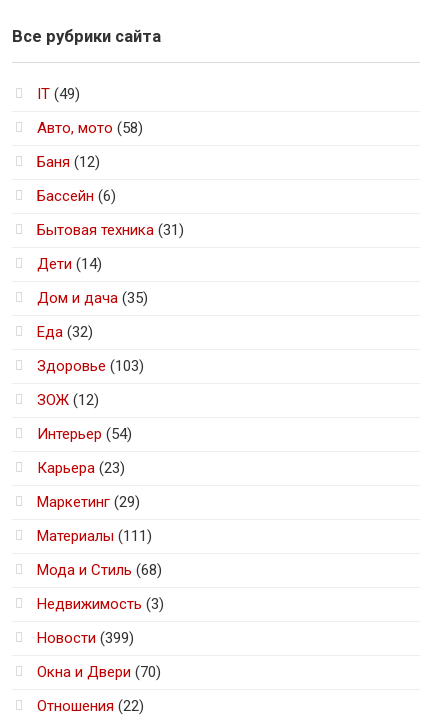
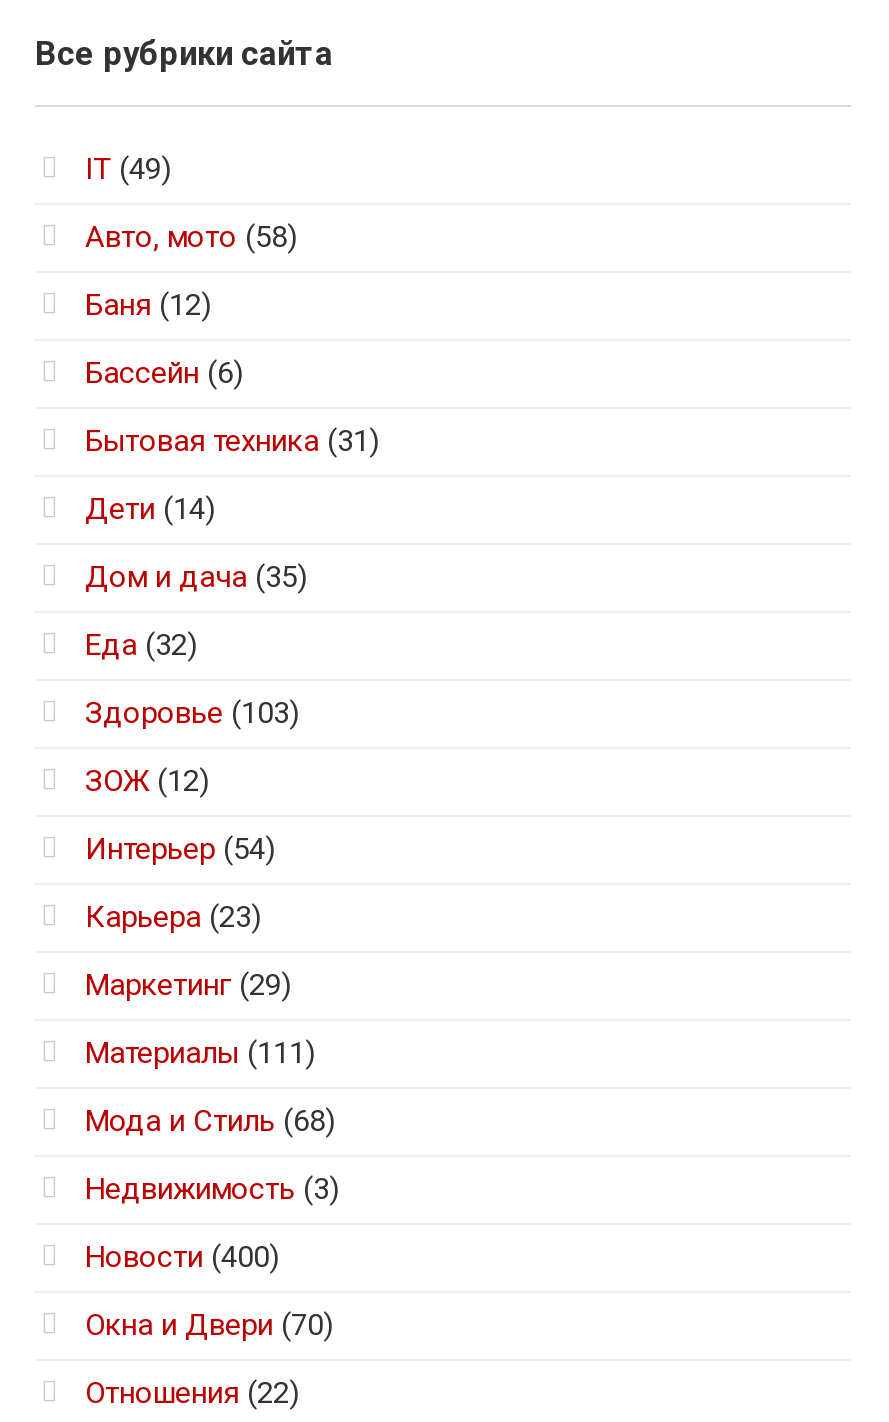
- Новости (399)
+ Новости (400)
